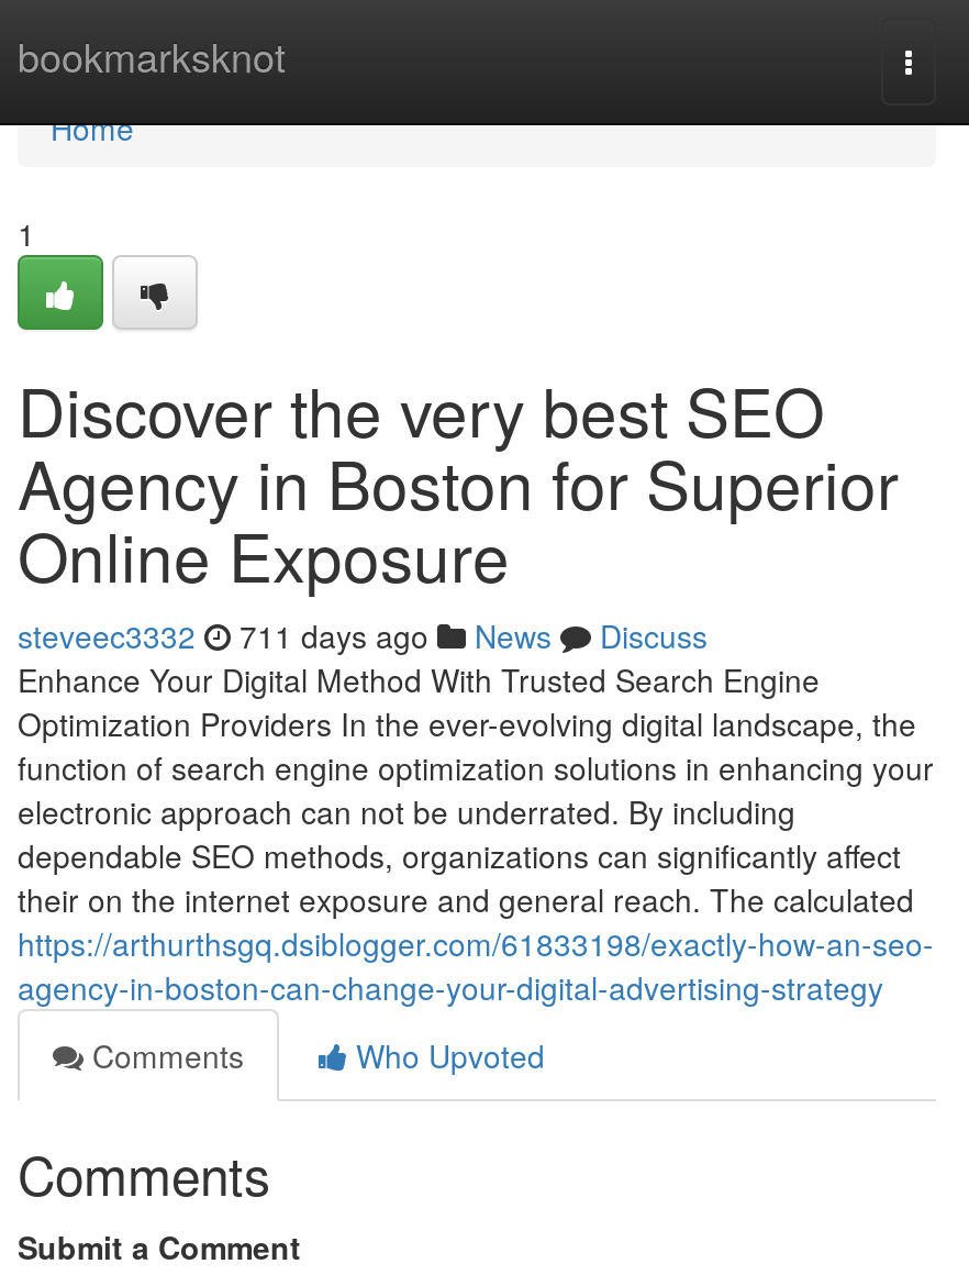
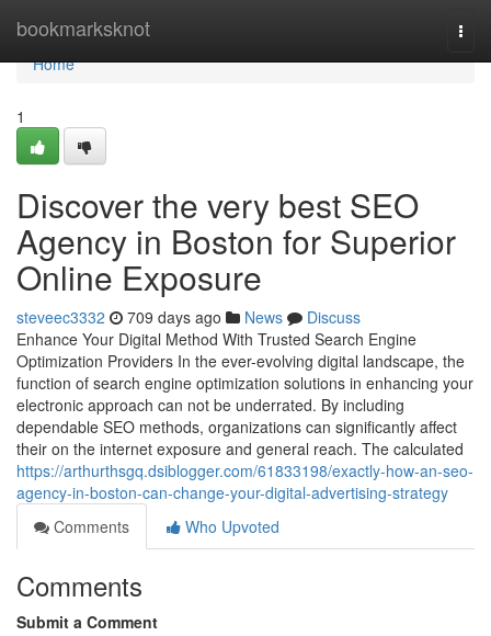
- steveec3332 711 days ago News Discuss
+ steveec3332 709 days ago News Discuss
